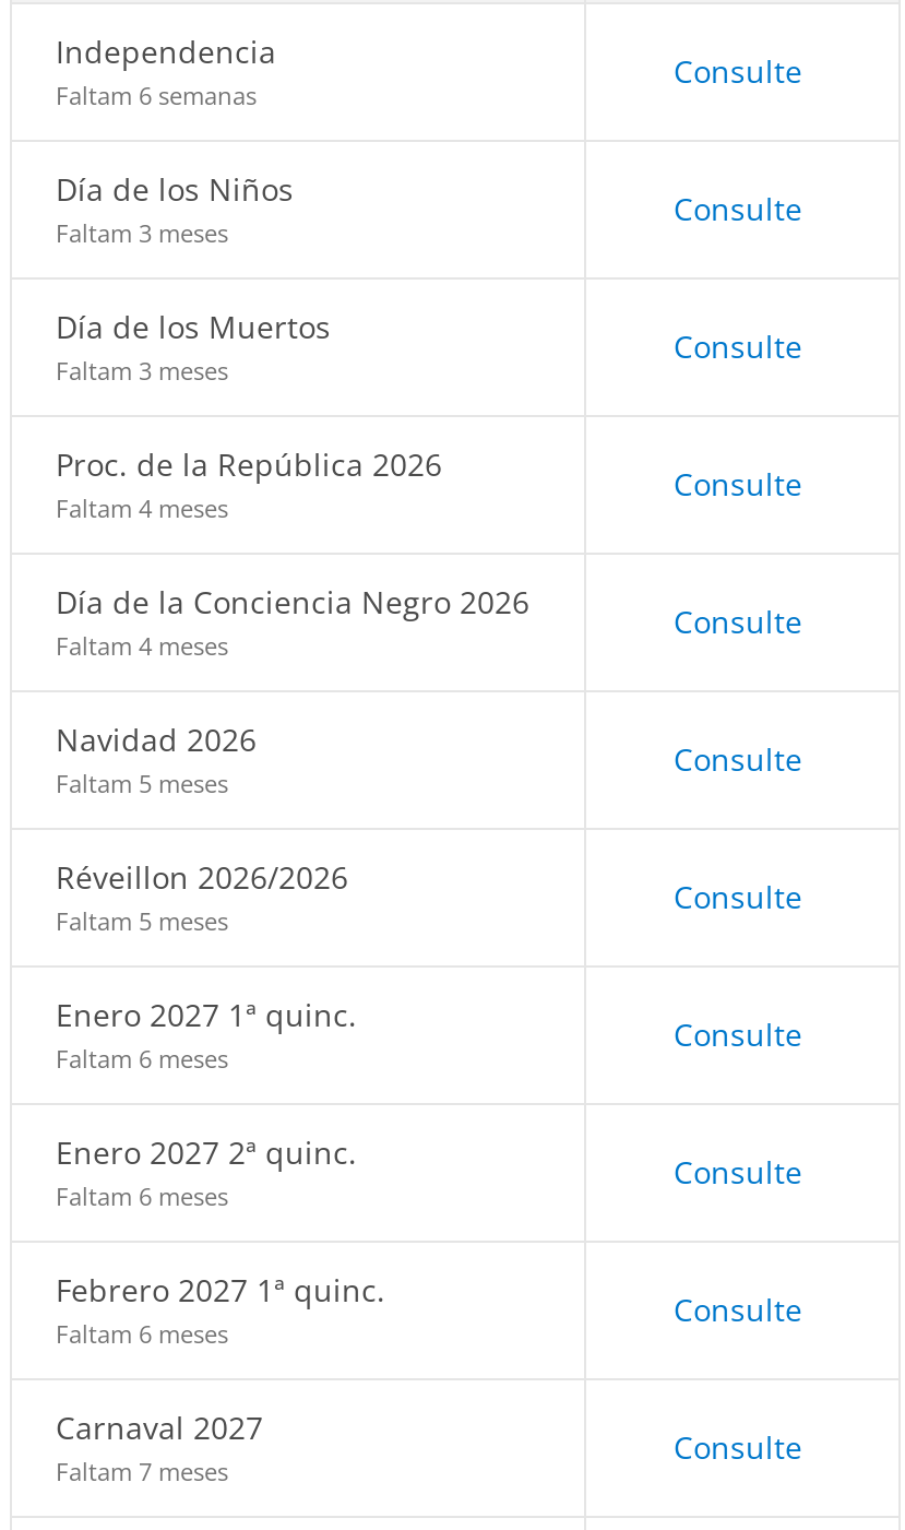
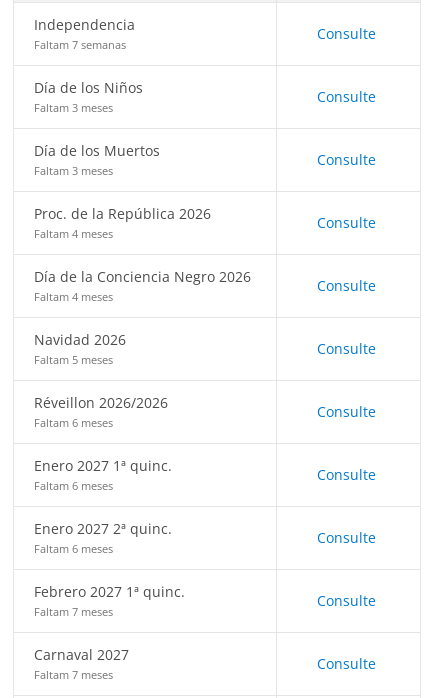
- Faltam 6 semanas
+ Faltam 7 semanas

- Faltam 5 meses
+ Faltam 6 meses

- Faltam 6 meses
+ Faltam 7 meses
